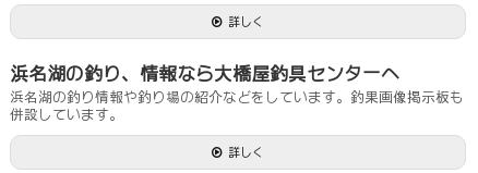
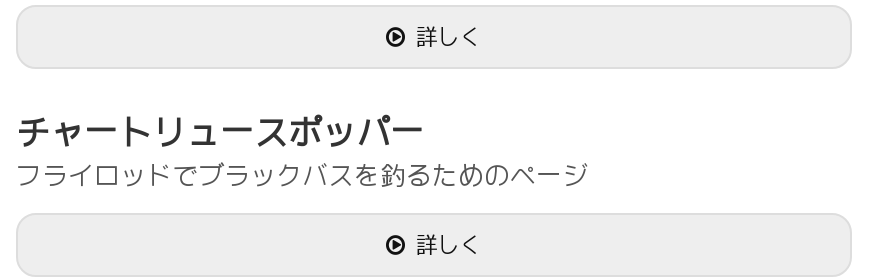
- 浜名湖の釣り、情報なら大橋屋釣具センターへ
- 浜名湖の釣り情報や釣り場の紹介などをしています。釣果画像掲示板も
- 併設しています。
+ チャートリュースポッパー
+ フライロッドでブラックバスを釣るためのページ
